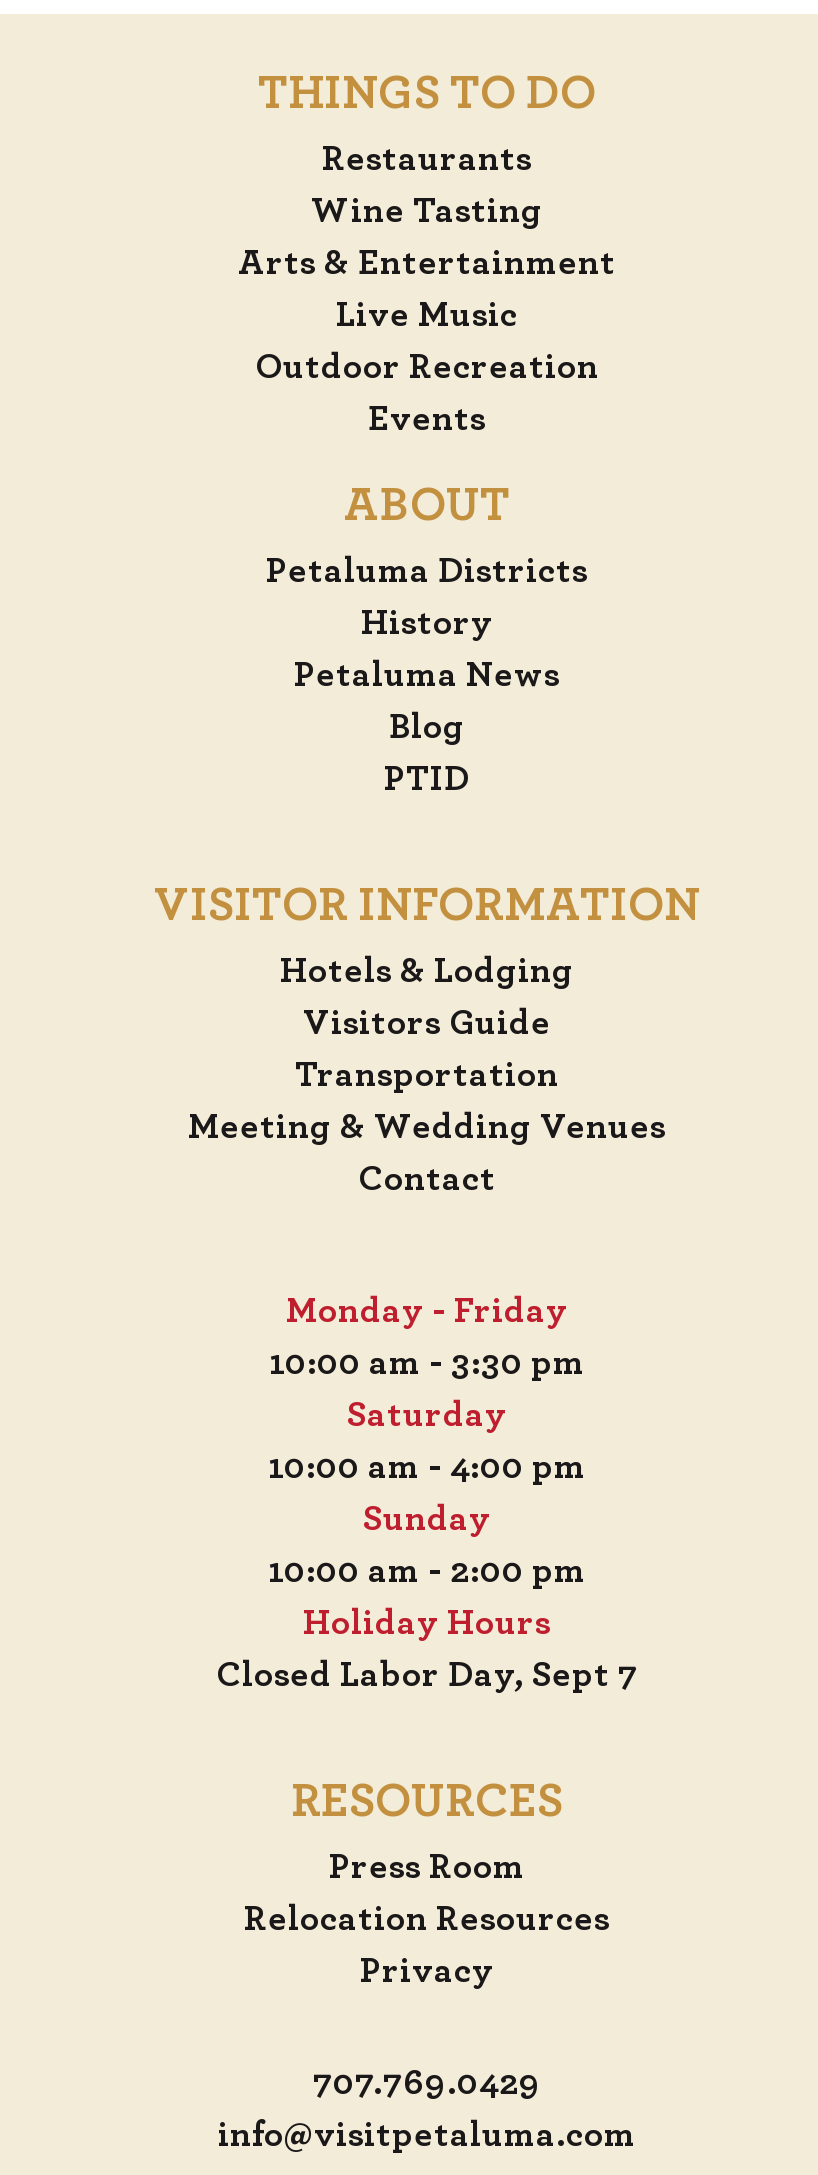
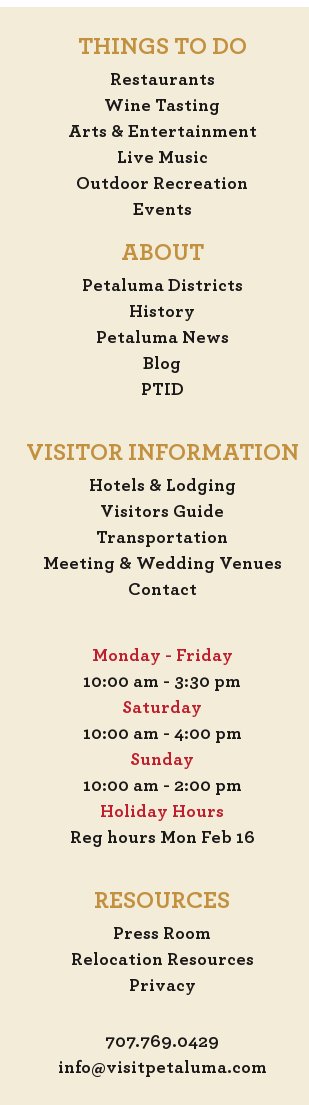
- Closed Labor Day, Sept 7
+ Reg hours Mon Feb 16
